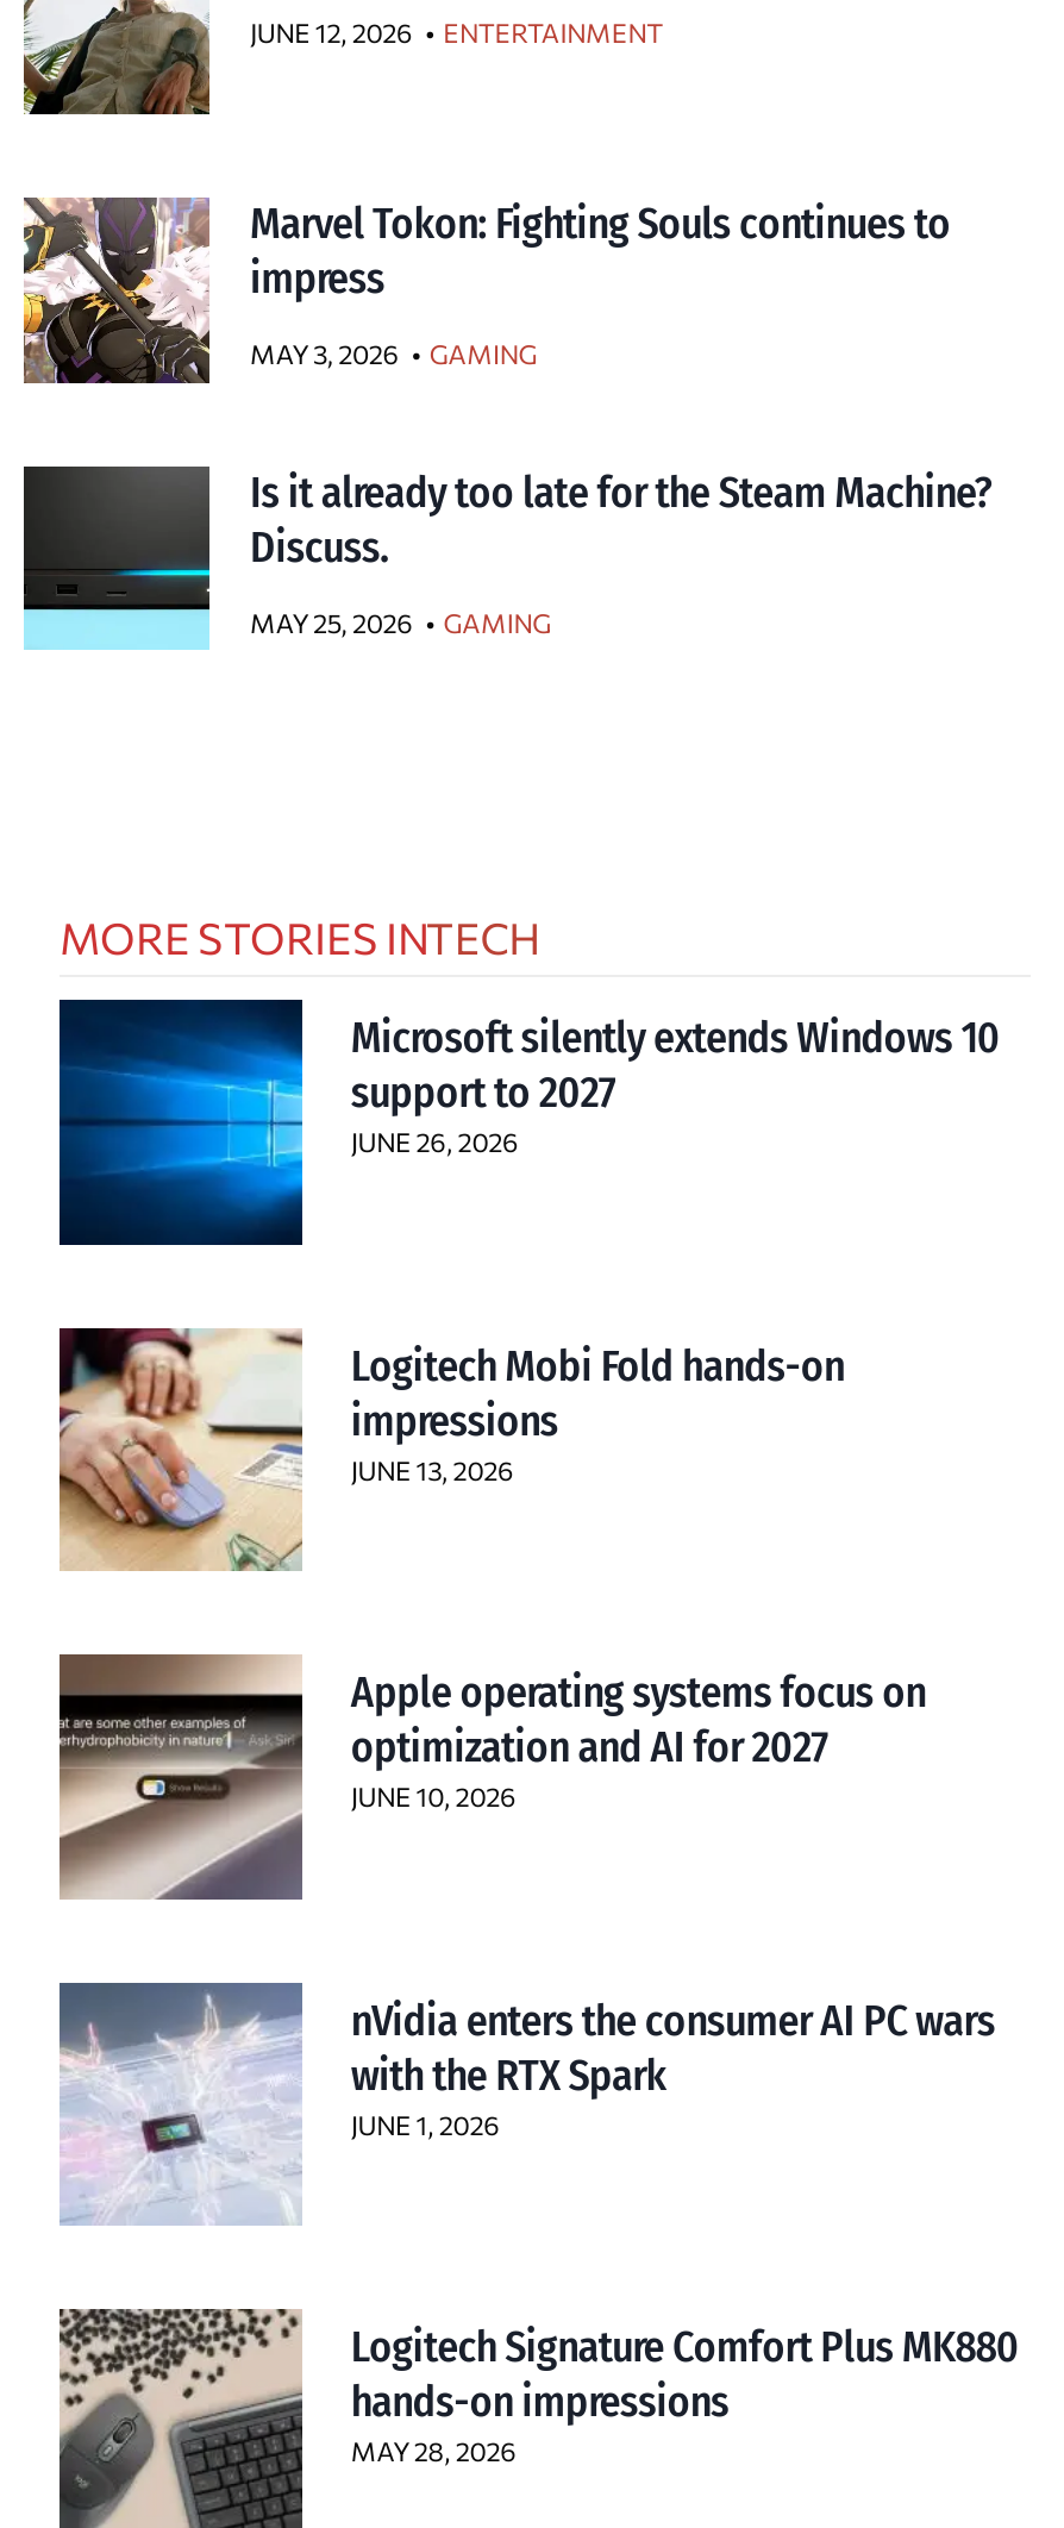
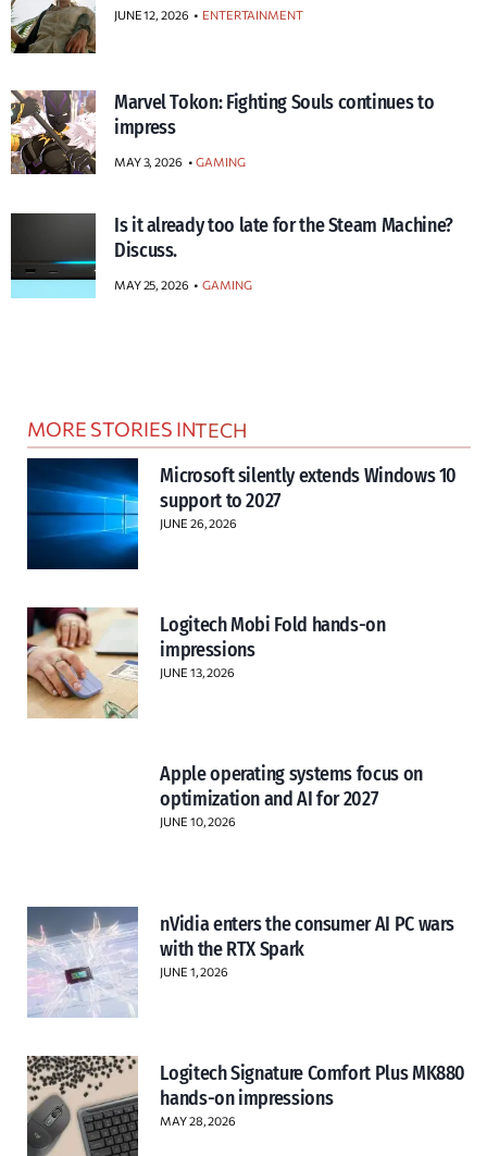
- [image]
